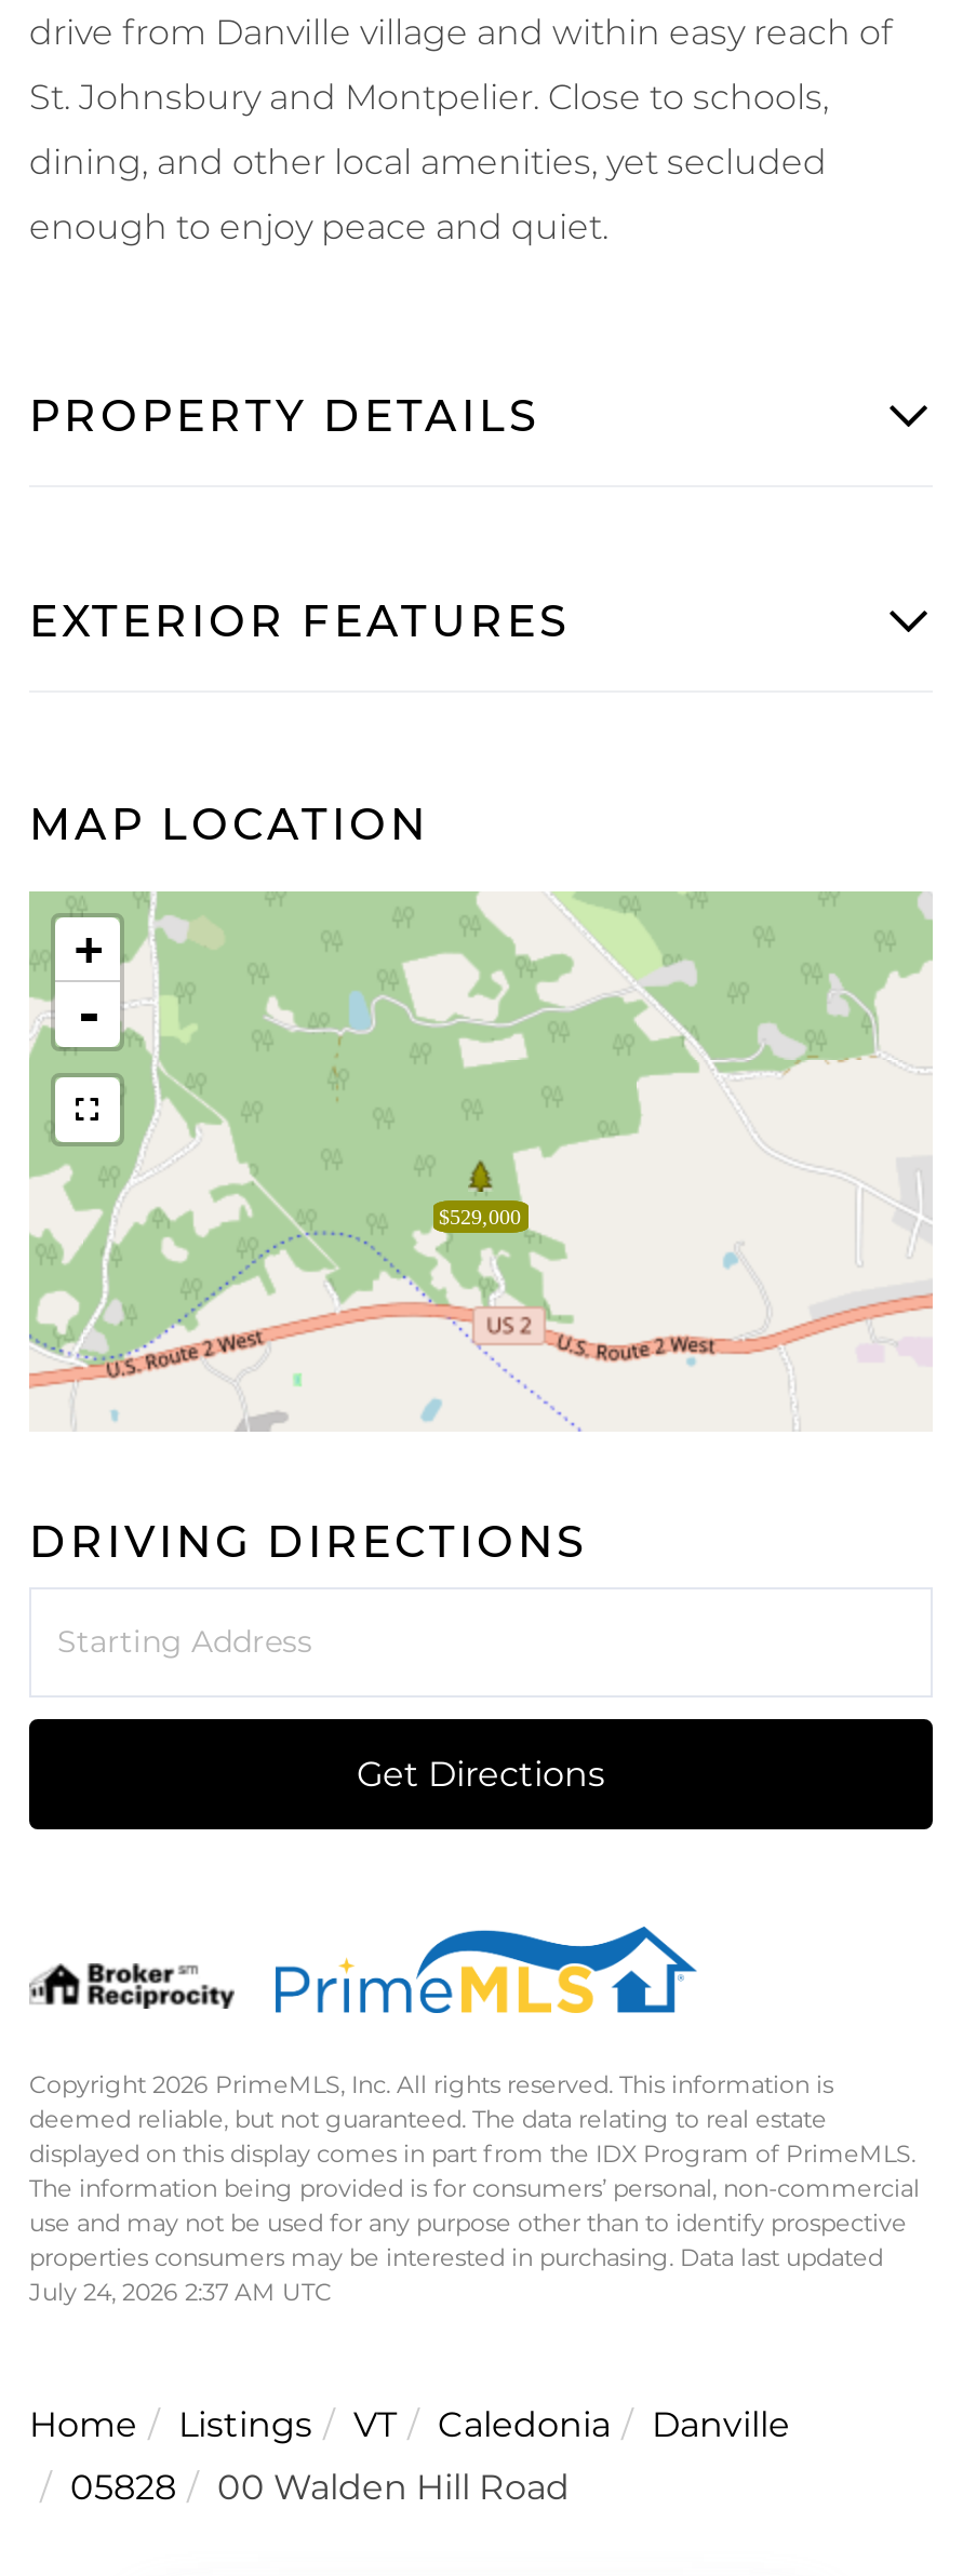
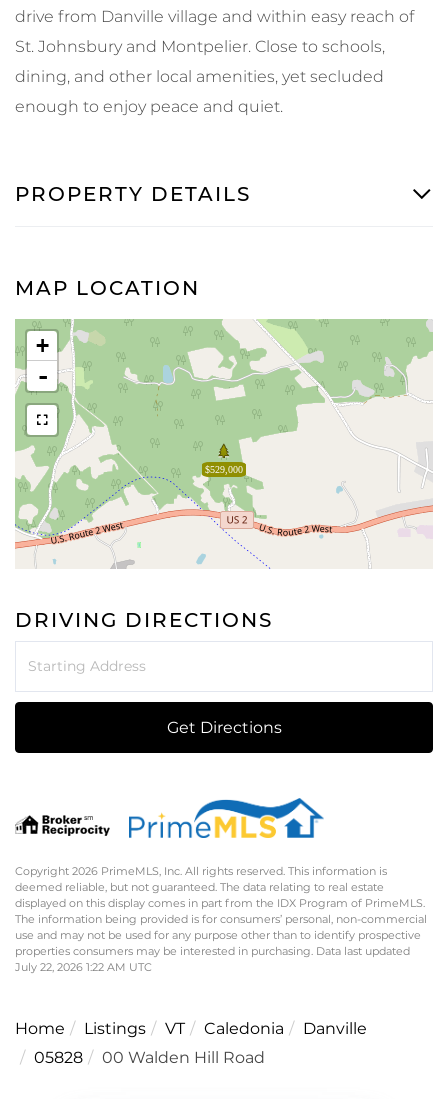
- EXTERIOR FEATURES

- July 24, 2026 2:37 AM UTC
+ July 22, 2026 1:22 AM UTC
